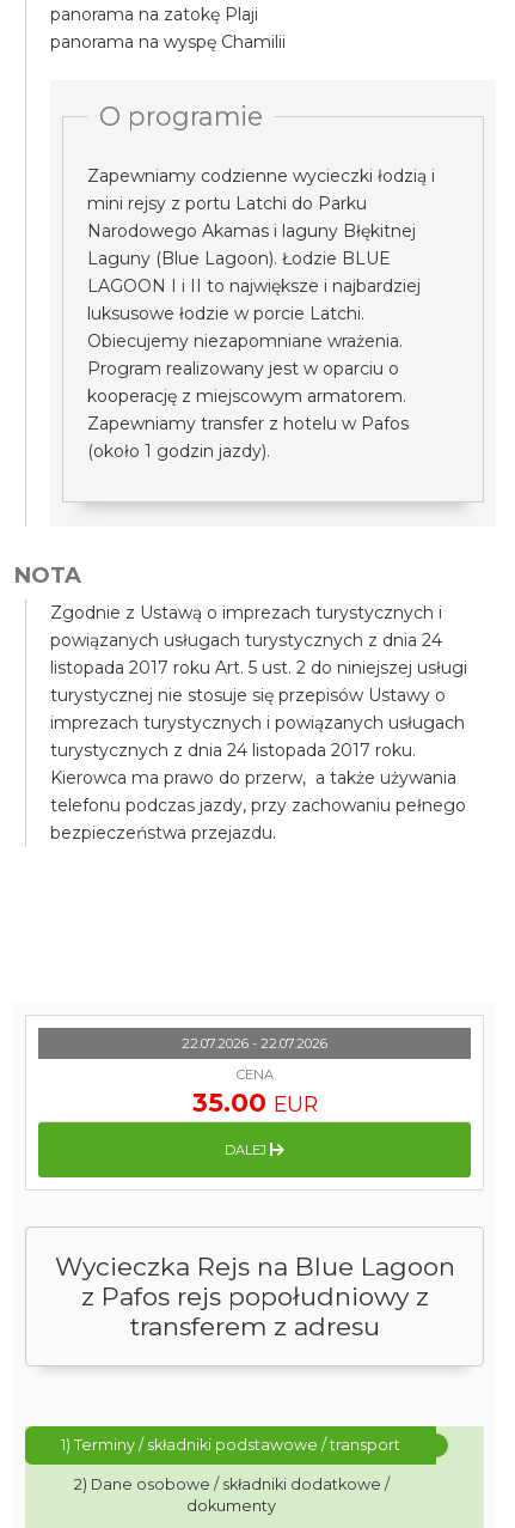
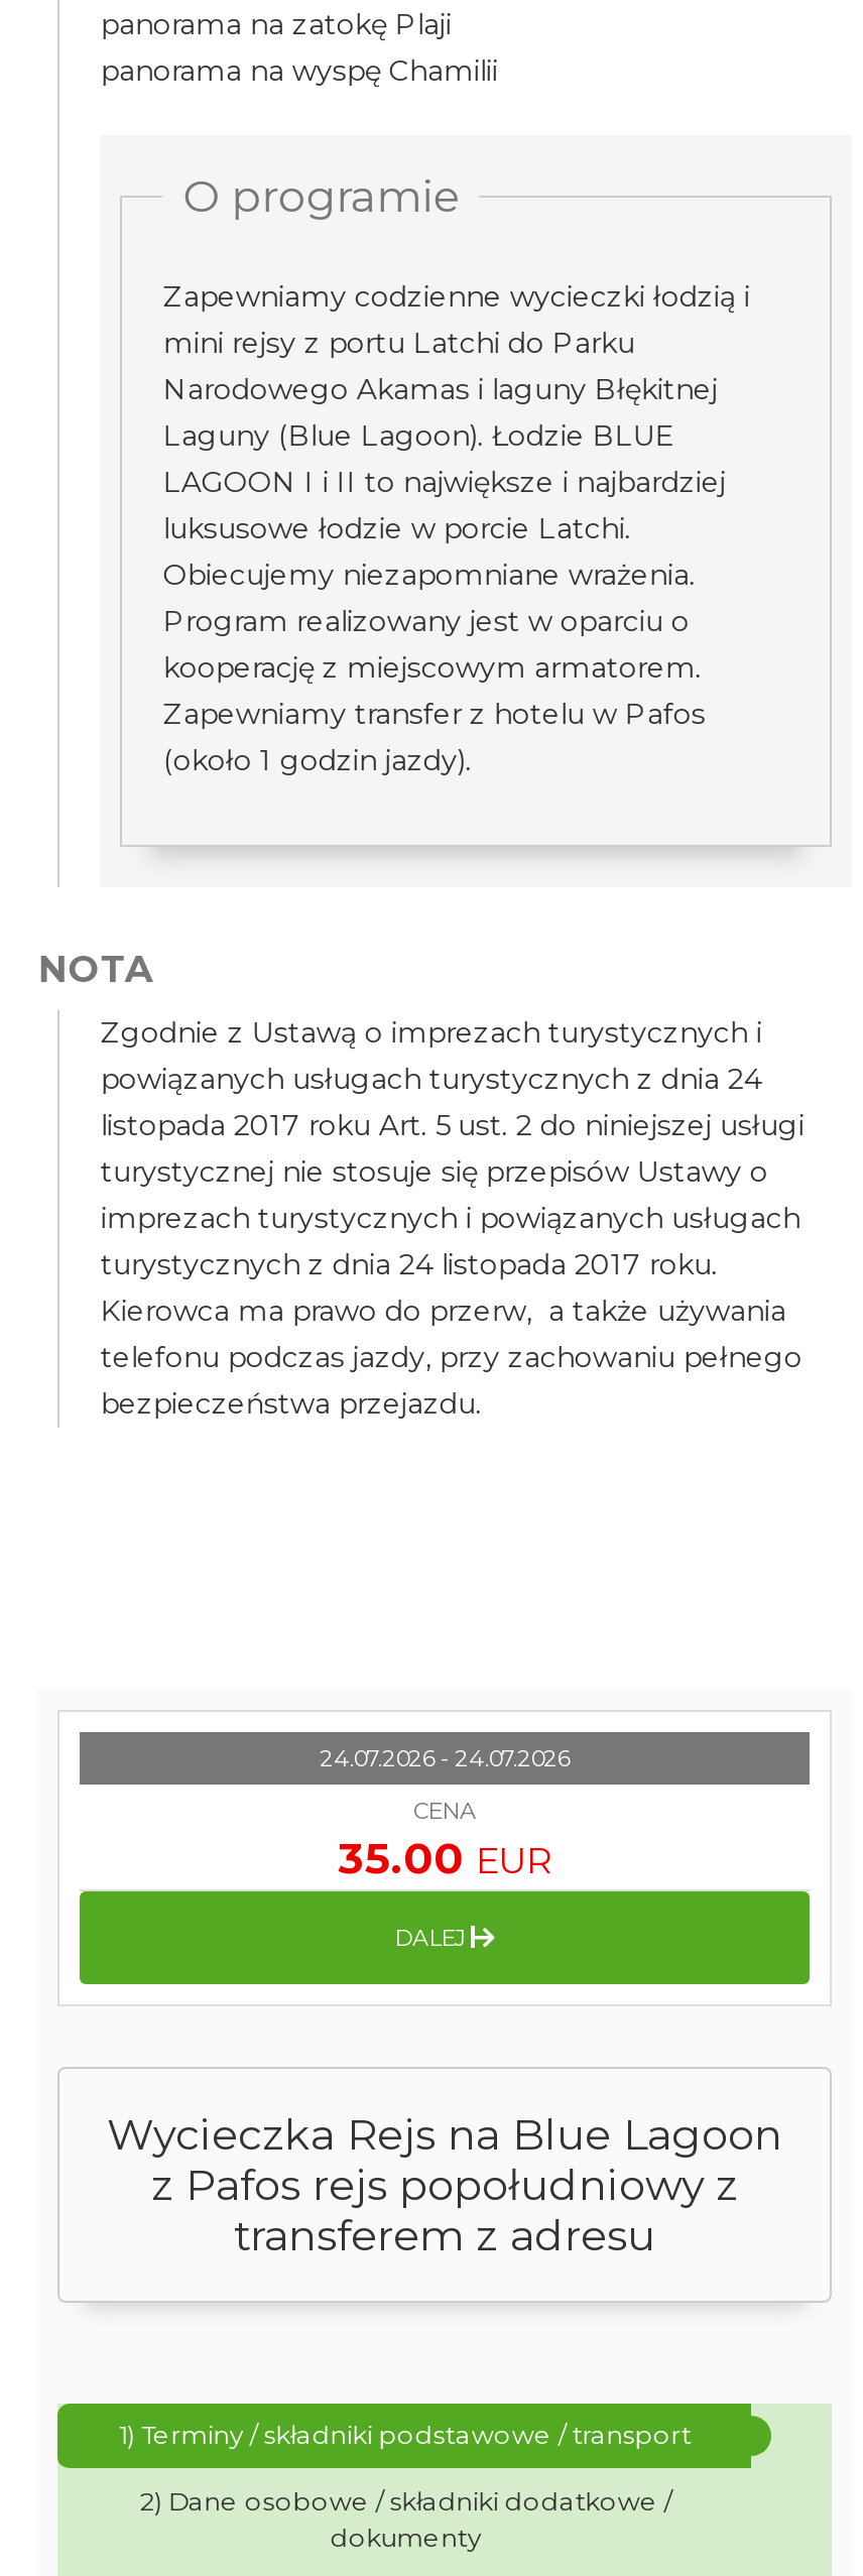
- 22.07.2026 - 22.07.2026
+ 24.07.2026 - 24.07.2026
